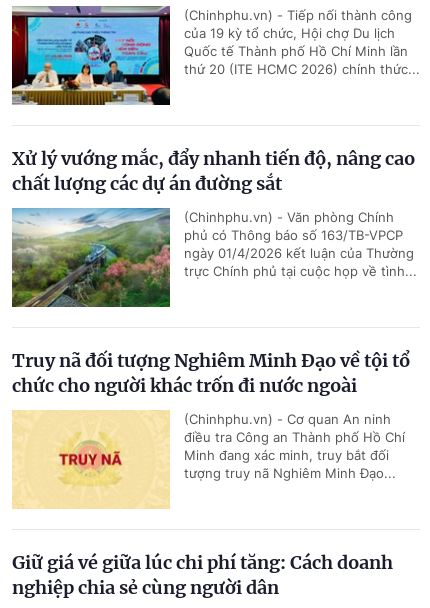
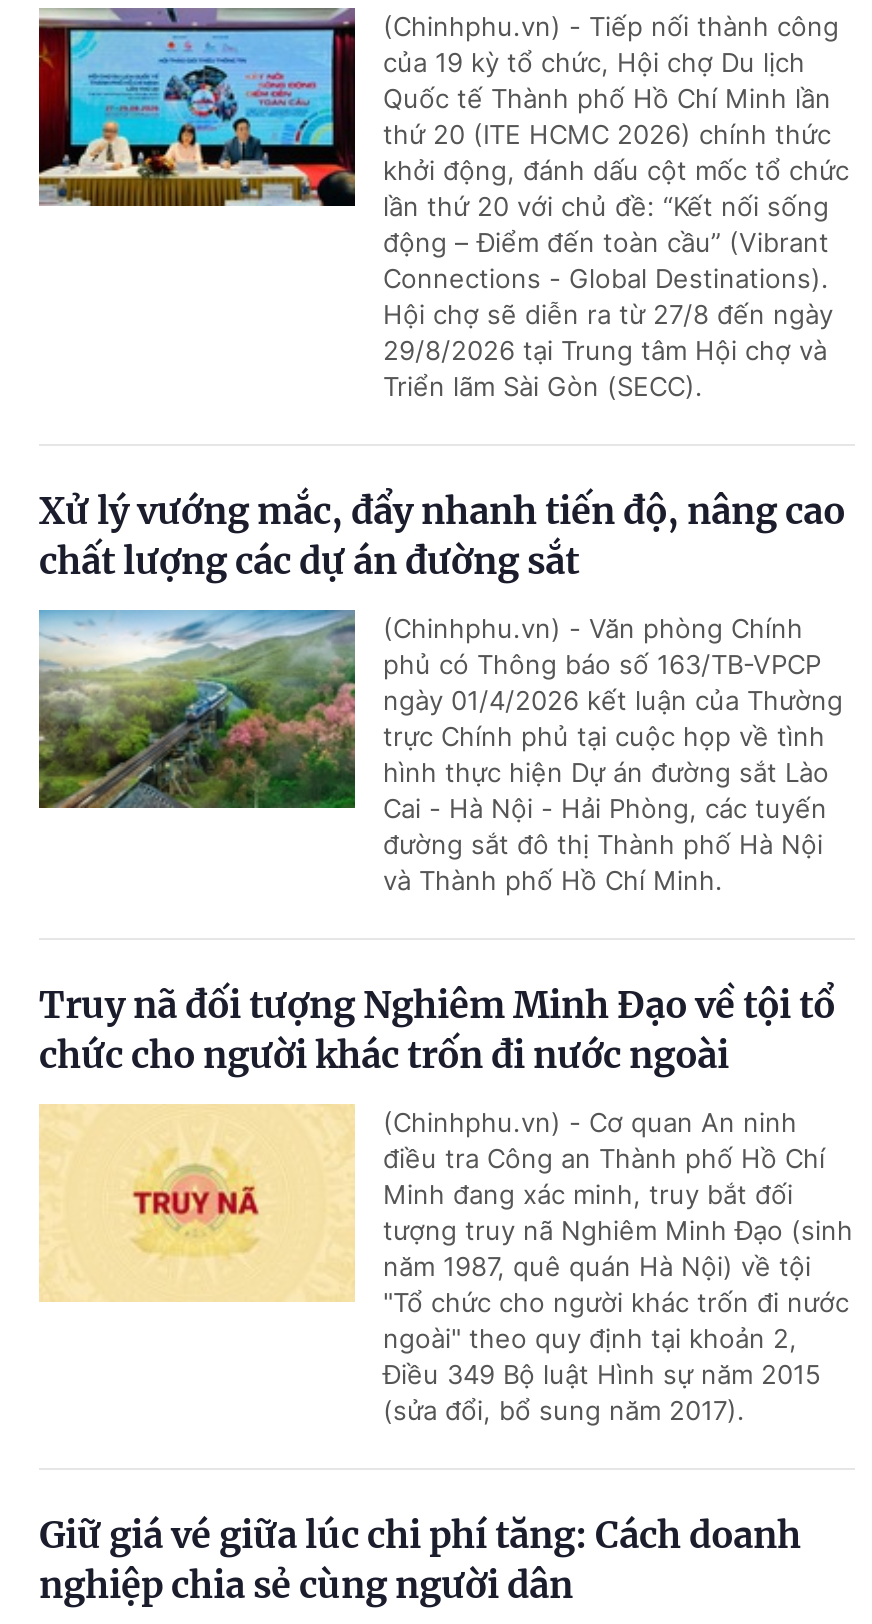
- thứ 20 (ITE HCMC 2026) chính thức...
+ thứ 20 (ITE HCMC 2026) chính thức
+ khởi động, đánh dấu cột mốc tổ chức
+ lần thứ 20 với chủ đề: “Kết nối sống
+ động – Điểm đến toàn cầu” (Vibrant
+ Connections - Global Destinations).
+ Hội chợ sẽ diễn ra từ 27/8 đến ngày
+ 29/8/2026 tại Trung tâm Hội chợ và
+ Triển lãm Sài Gòn (SECC).

- trực Chính phủ tại cuộc họp về tình...
+ trực Chính phủ tại cuộc họp về tình
+ hình thực hiện Dự án đường sắt Lào
+ Cai - Hà Nội - Hải Phòng, các tuyến
+ đường sắt đô thị Thành phố Hà Nội
+ và Thành phố Hồ Chí Minh.

- tượng truy nã Nghiêm Minh Đạo...
+ tượng truy nã Nghiêm Minh Đạo (sinh
+ năm 1987, quê quán Hà Nội) về tội
+ "Tổ chức cho người khác trốn đi nước
+ ngoài" theo quy định tại khoản 2,
+ Điều 349 Bộ luật Hình sự năm 2015
+ (sửa đổi, bổ sung năm 2017).
